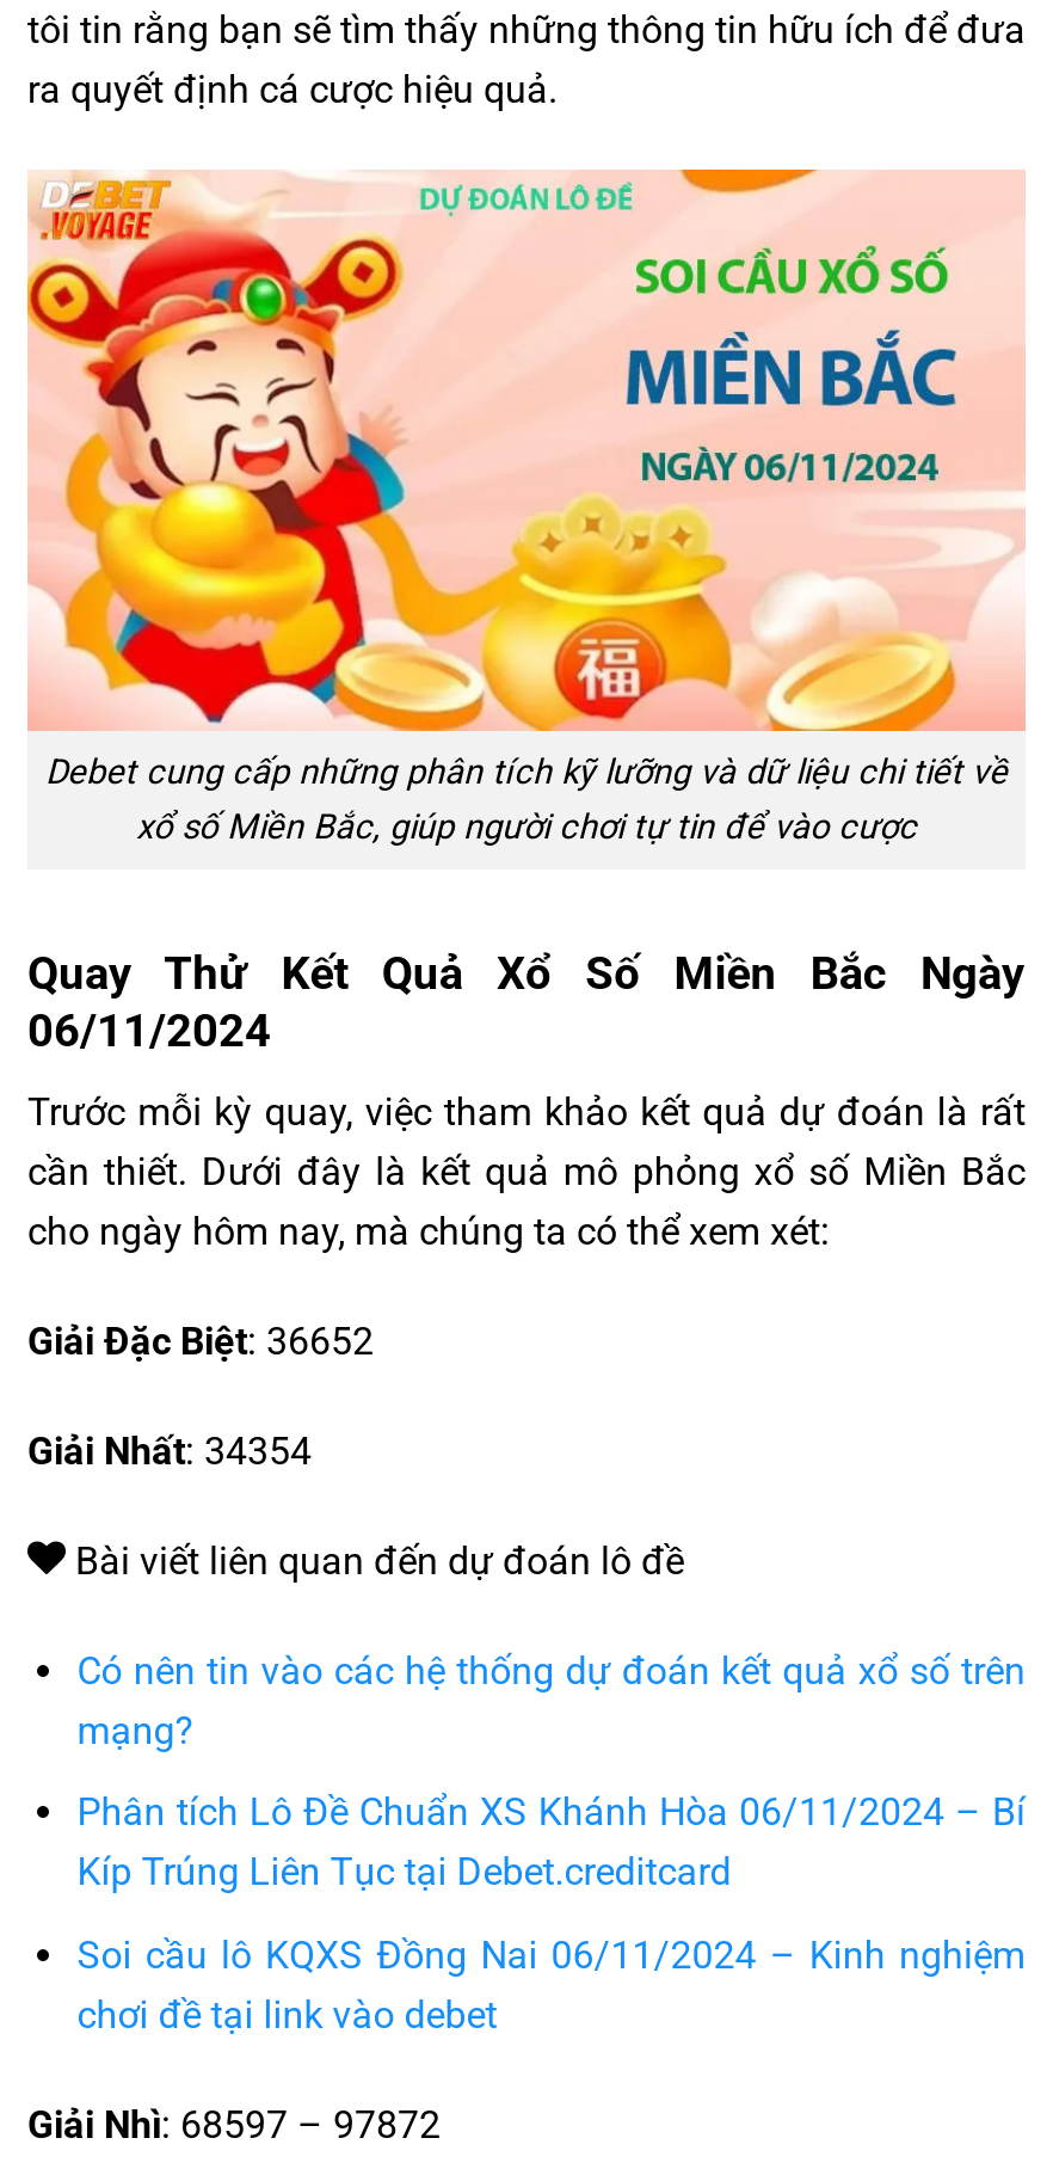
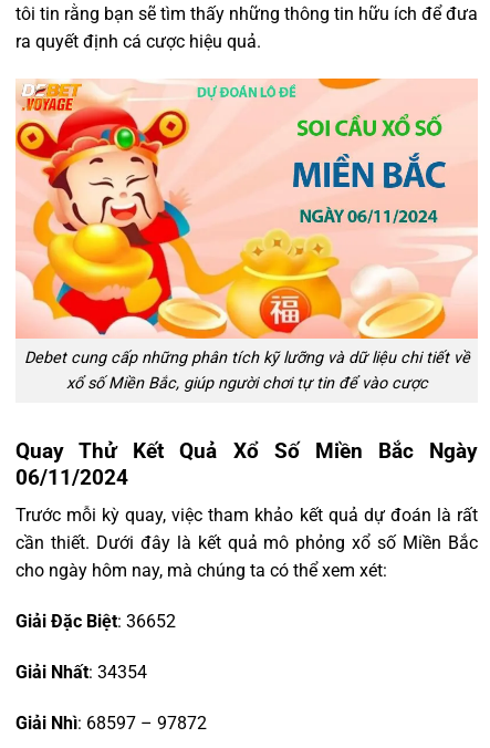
- Bài viết liên quan đến dự đoán lô đề
- Có nên tin vào các hệ thống dự đoán kết quả xổ số trên
- mạng?
- Phân tích Lô Đề Chuẩn XS Khánh Hòa 06/11/2024 – Bí
- Kíp Trúng Liên Tục tại Debet.creditcard
- Soi cầu lô KQXS Đồng Nai 06/11/2024 – Kinh nghiệm
- chơi đề tại link vào debet
